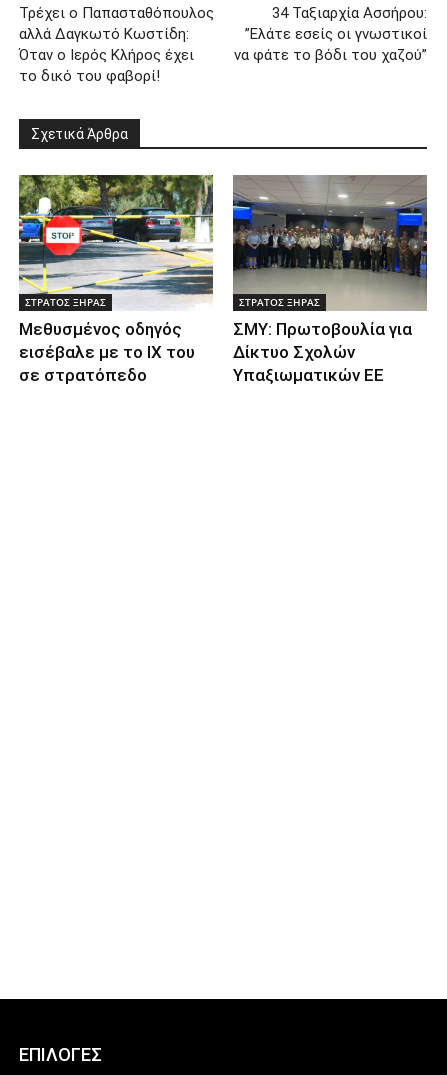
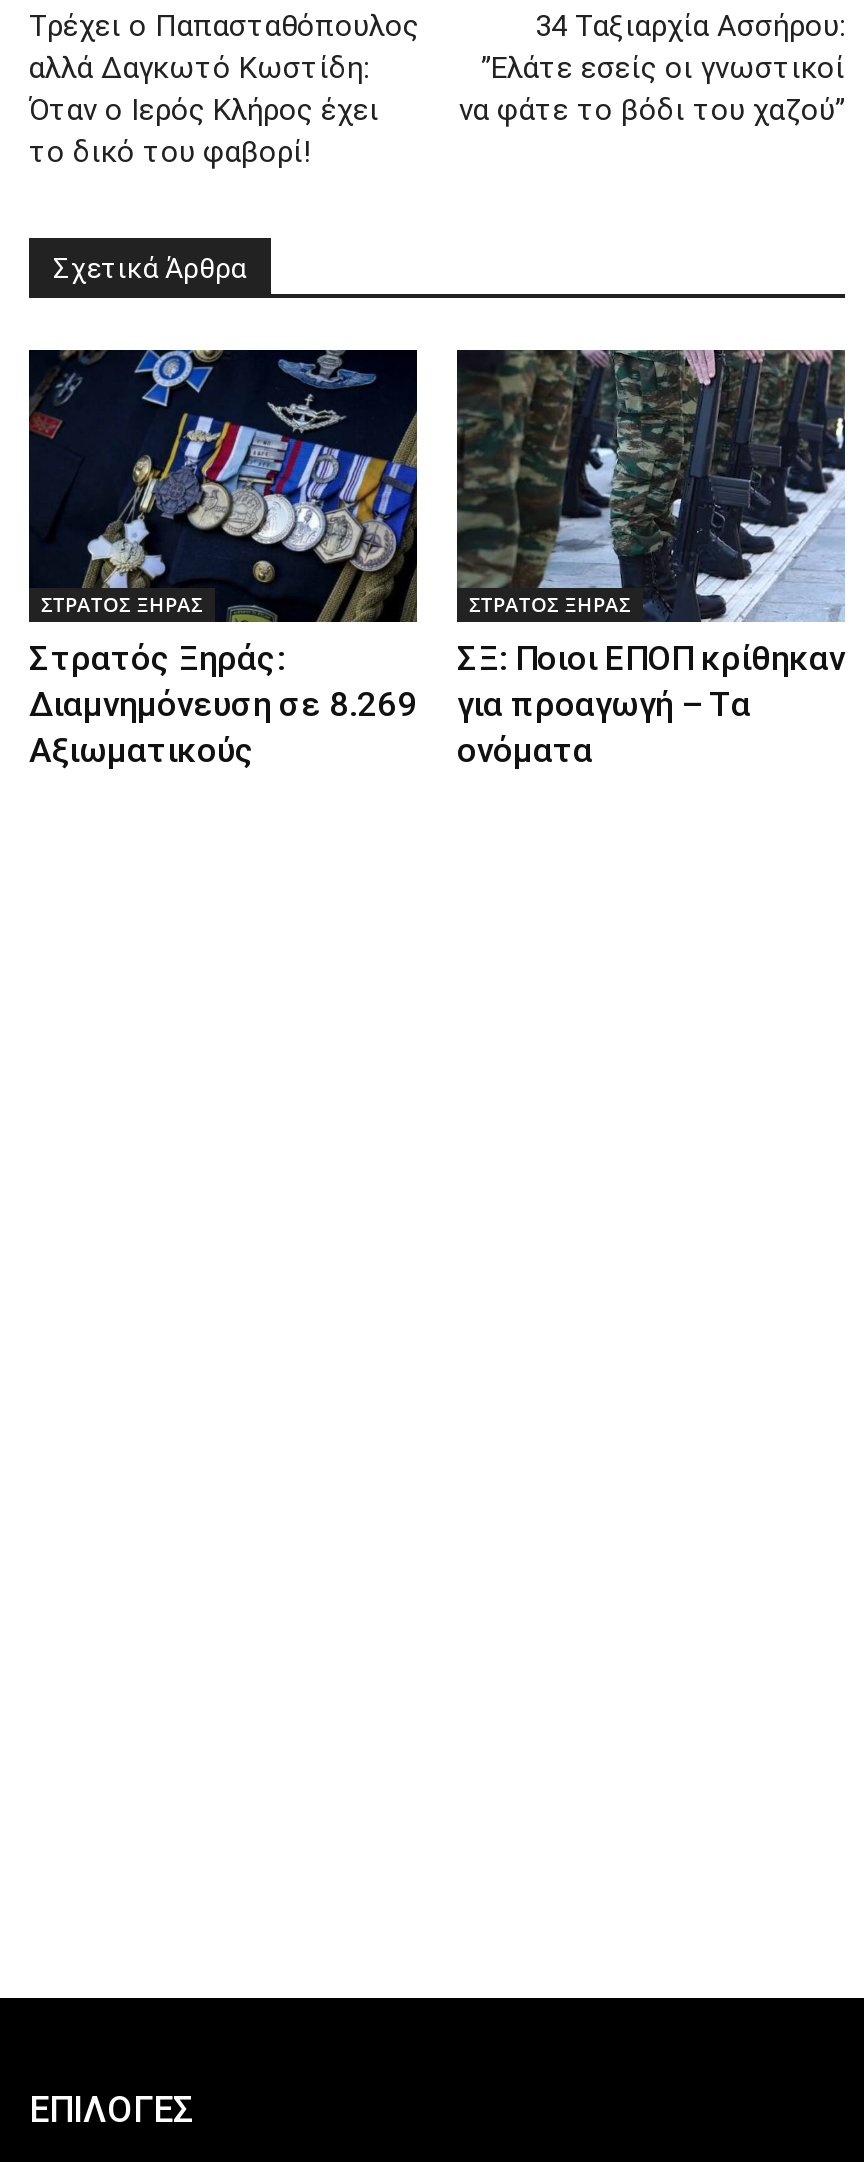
- [image]
- Μεθυσμένος οδηγός
- εισέβαλε με το ΙΧ του
- σε στρατόπεδο
+ [image]
+ Στρατός Ξηράς:
+ Διαμνημόνευση σε 8.269
+ Αξιωματικούς

- [image]
- ΣΜΥ: Πρωτοβουλία για
- Δίκτυο Σχολών
- Υπαξιωματικών ΕΕ
+ [image]
+ ΣΞ: Ποιοι ΕΠΟΠ κρίθηκαν
+ για προαγωγή – Τα
+ ονόματα
